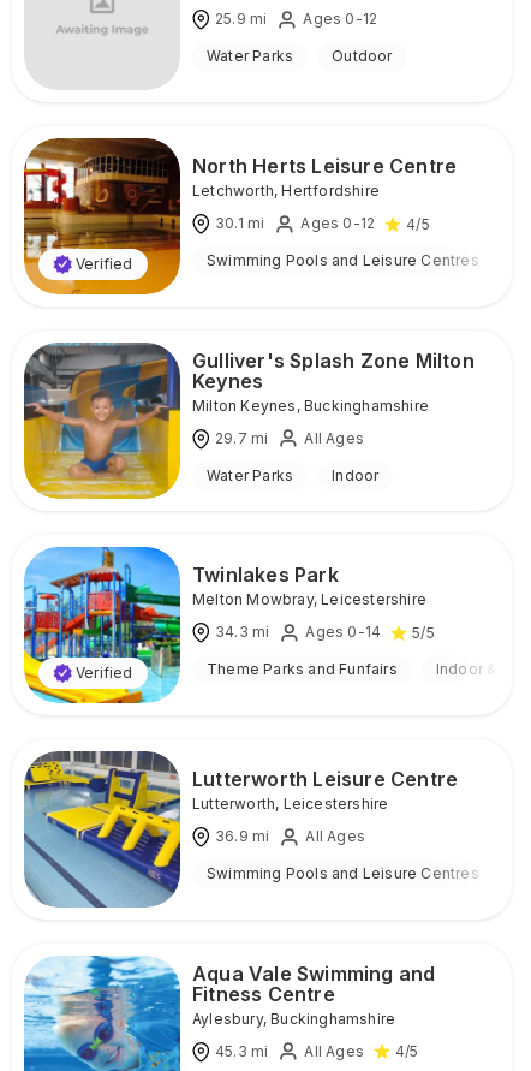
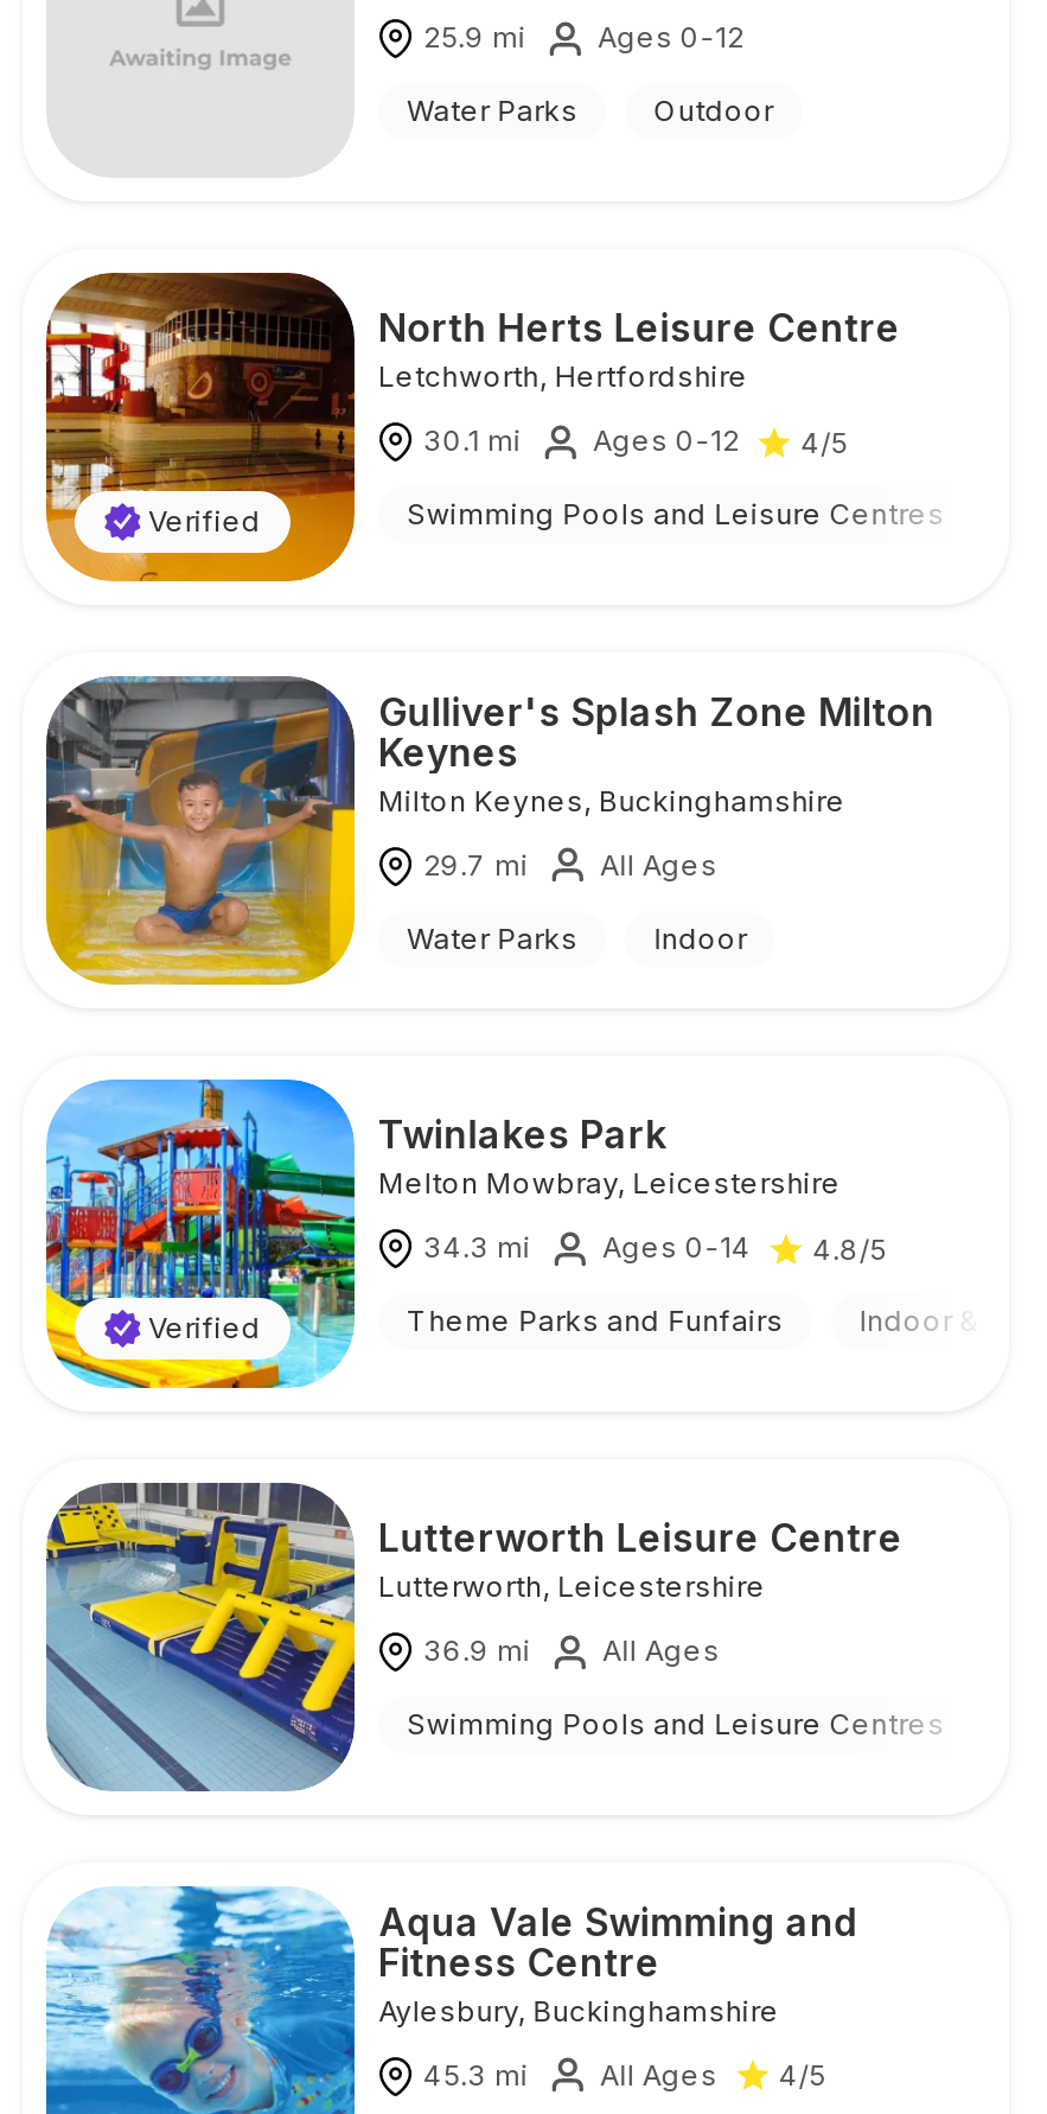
- 34.3 mi Ages 0-14 5/5
+ 34.3 mi Ages 0-14 4.8/5
